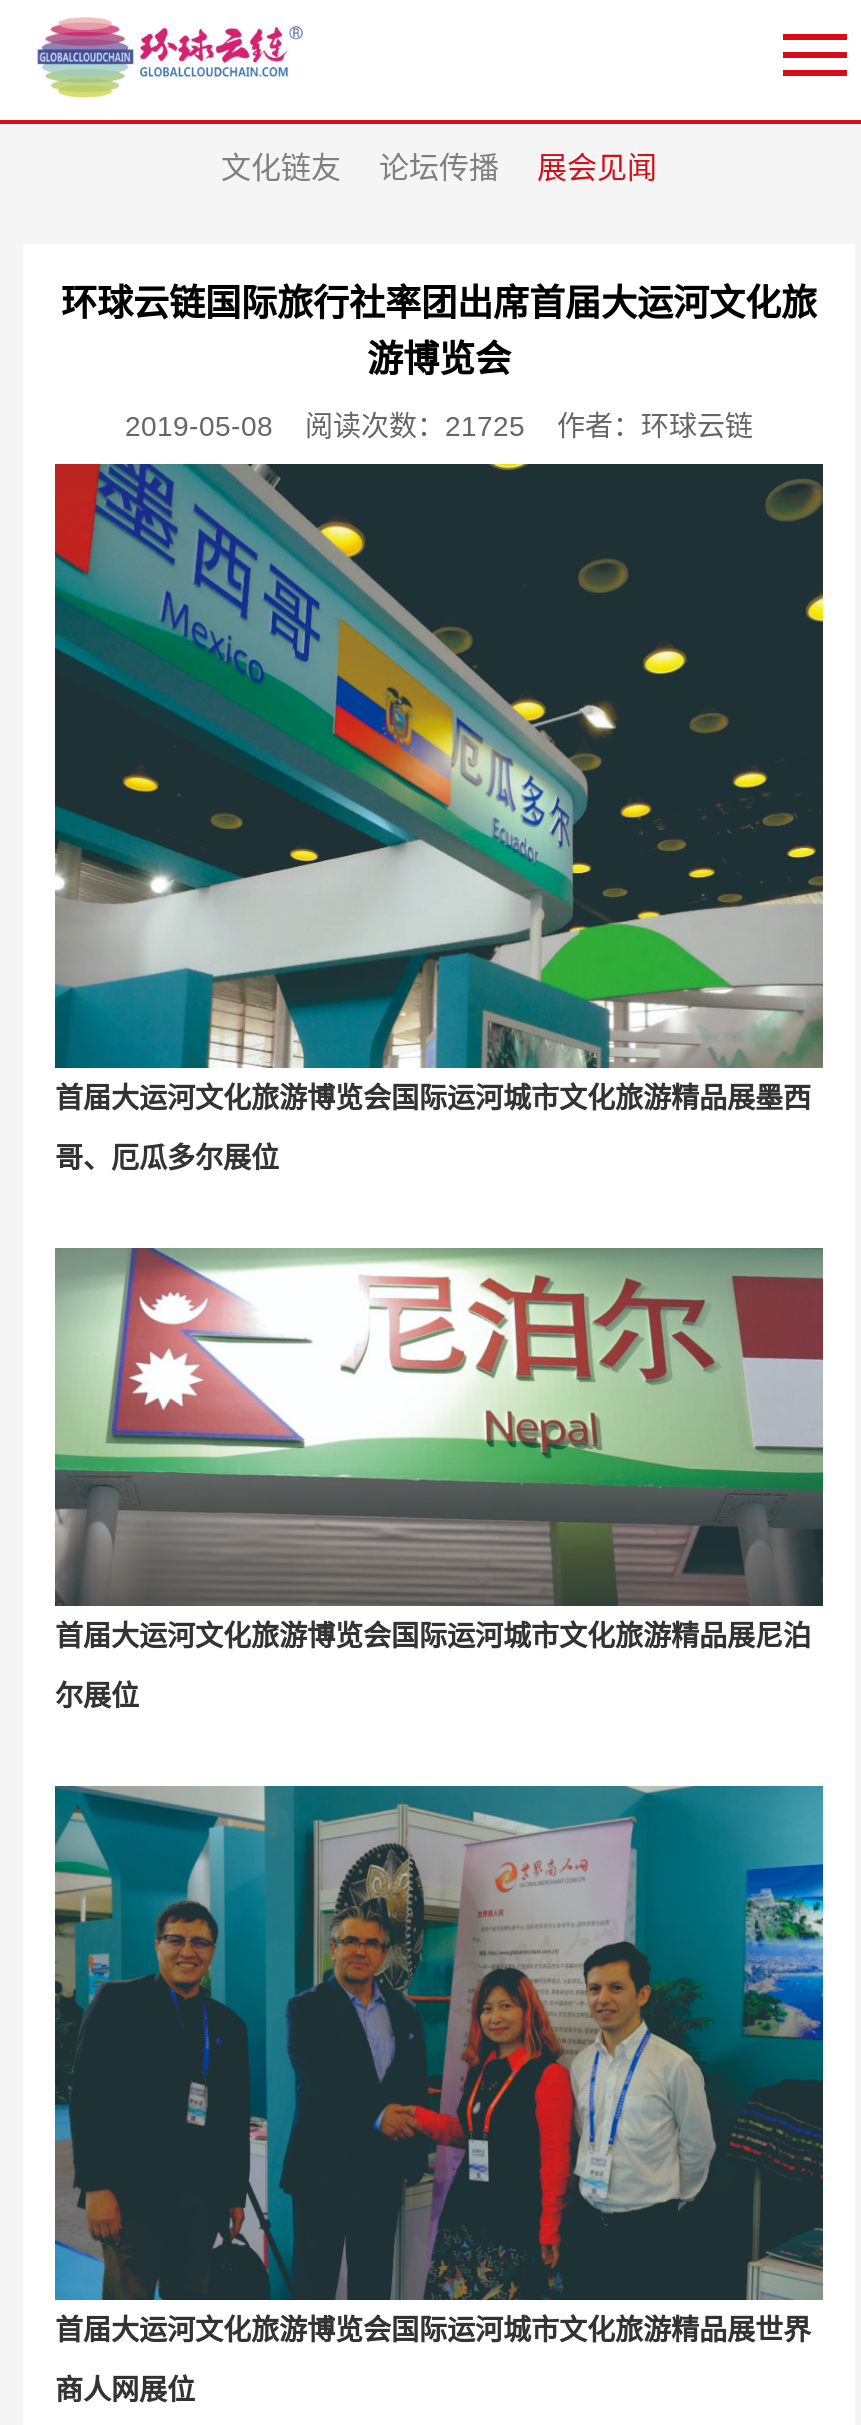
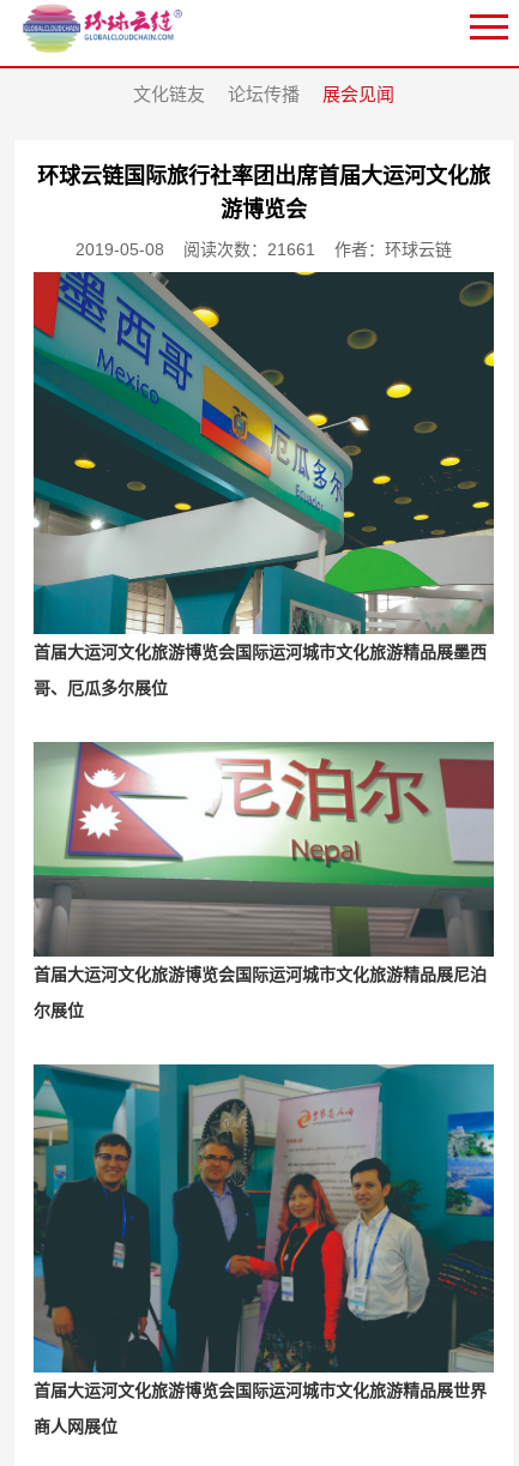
- 2019-05-08 阅读次数：21725 作者：环球云链
+ 2019-05-08 阅读次数：21661 作者：环球云链
